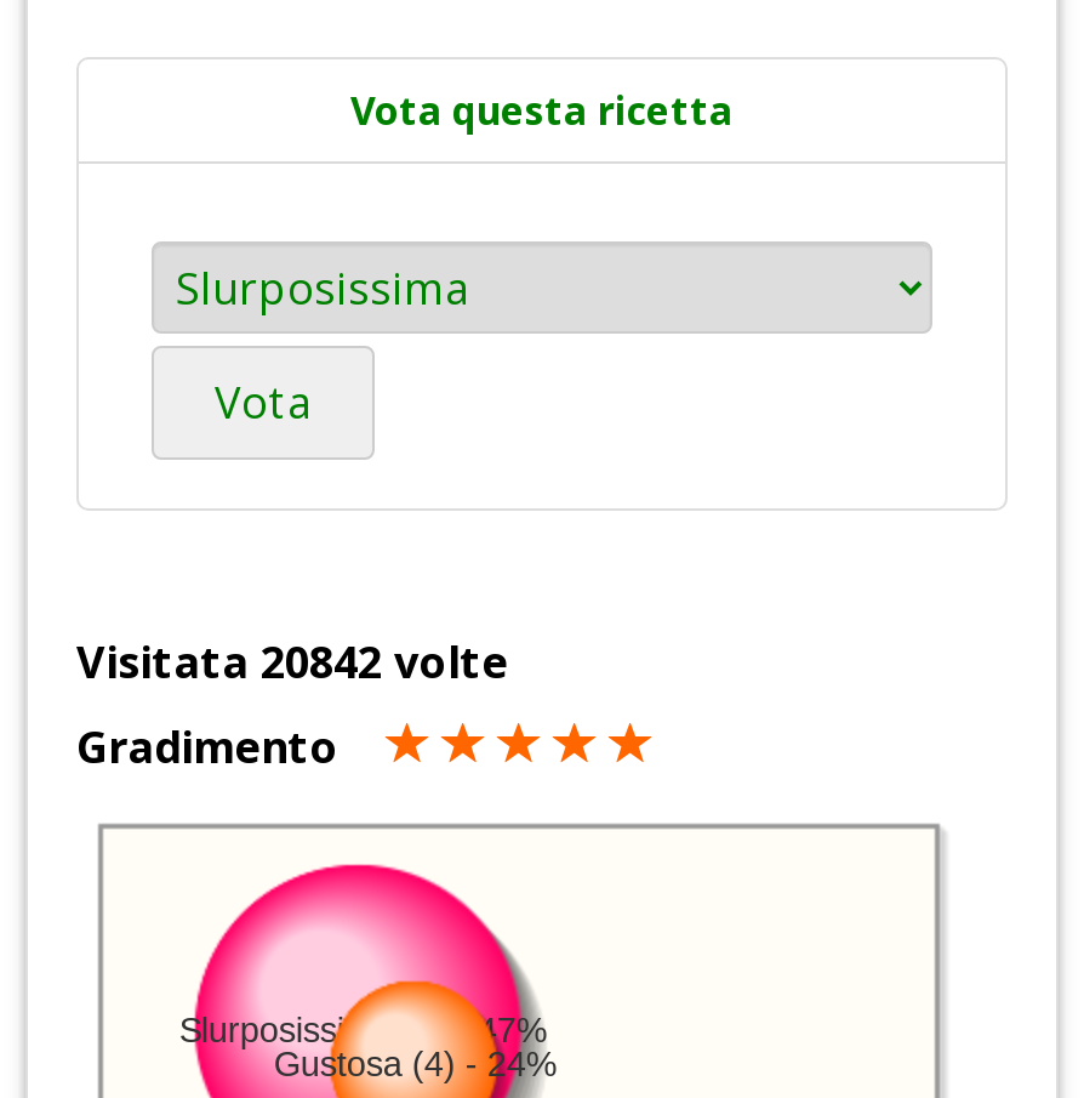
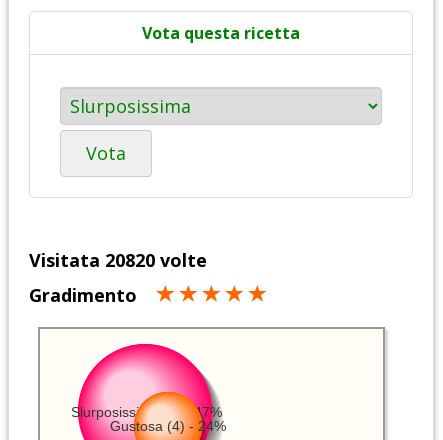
- Visitata 20842 volte
+ Visitata 20820 volte
